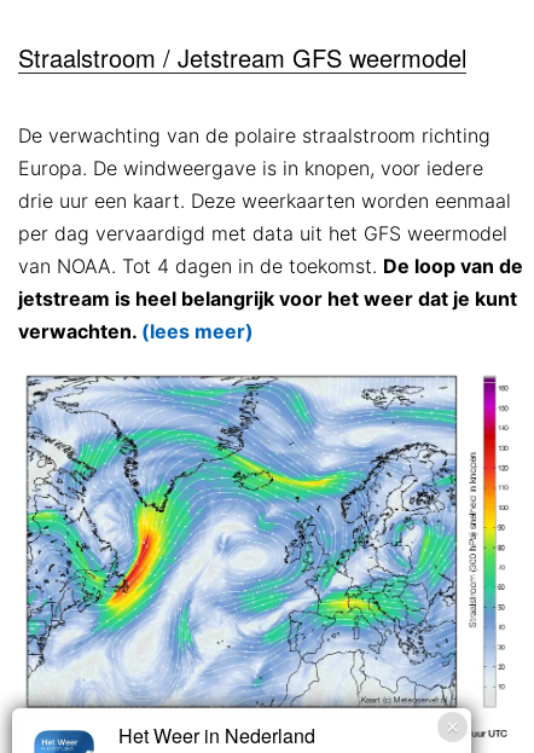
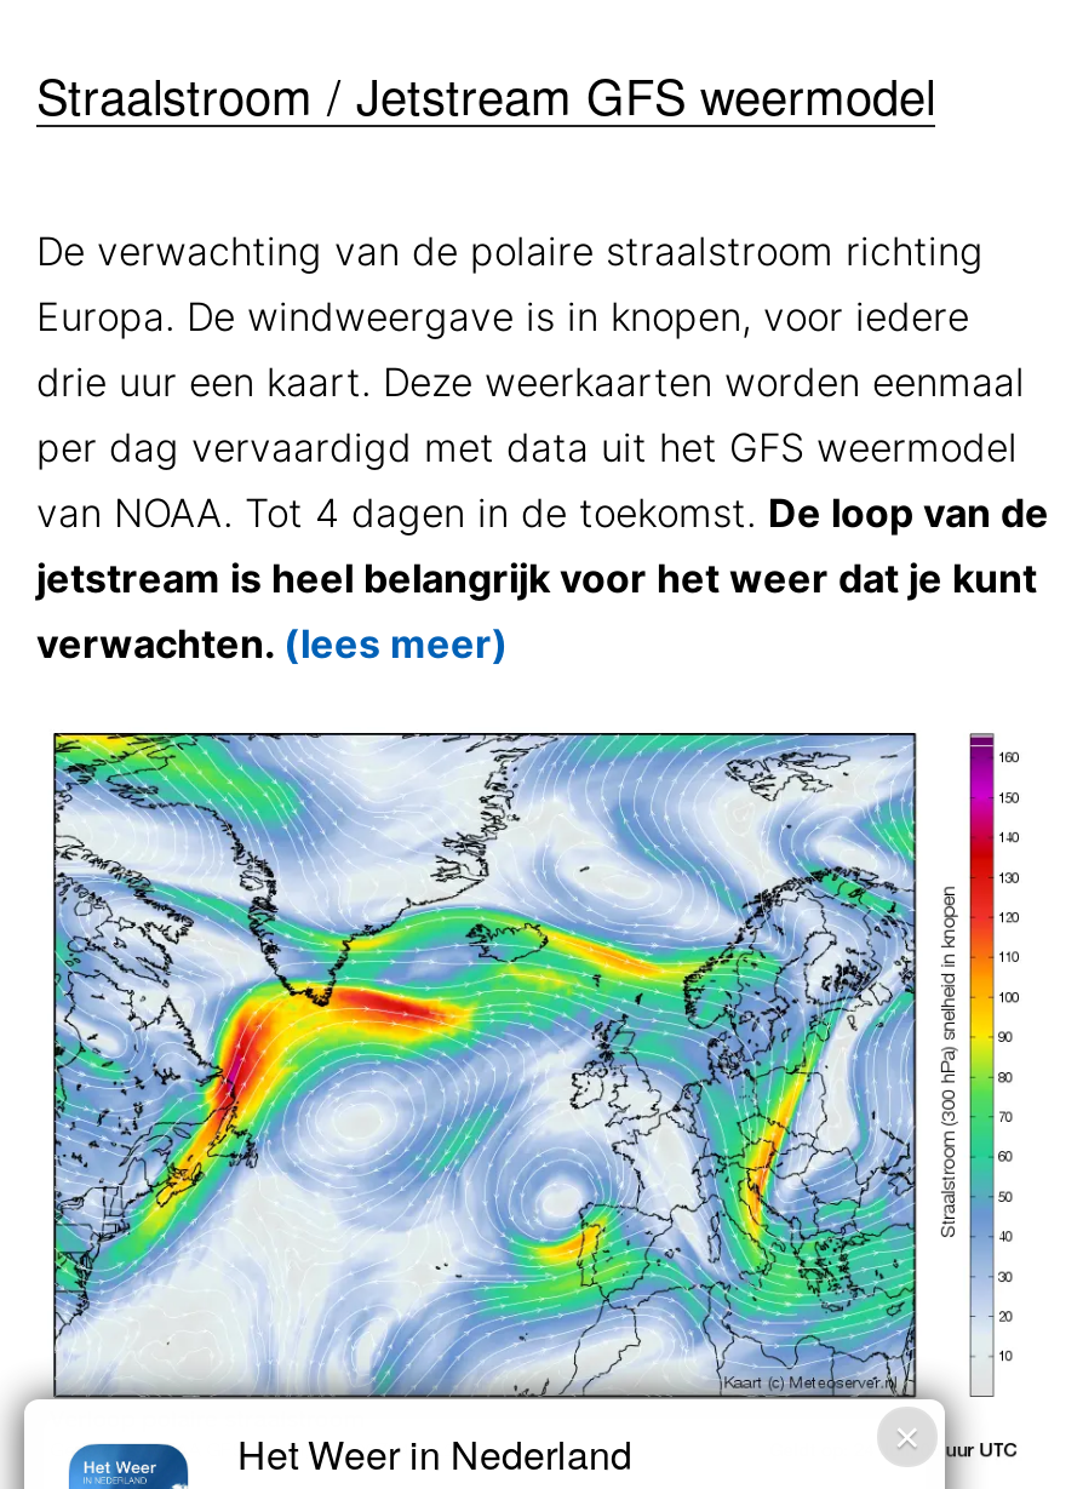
- [image]
+ [image]
